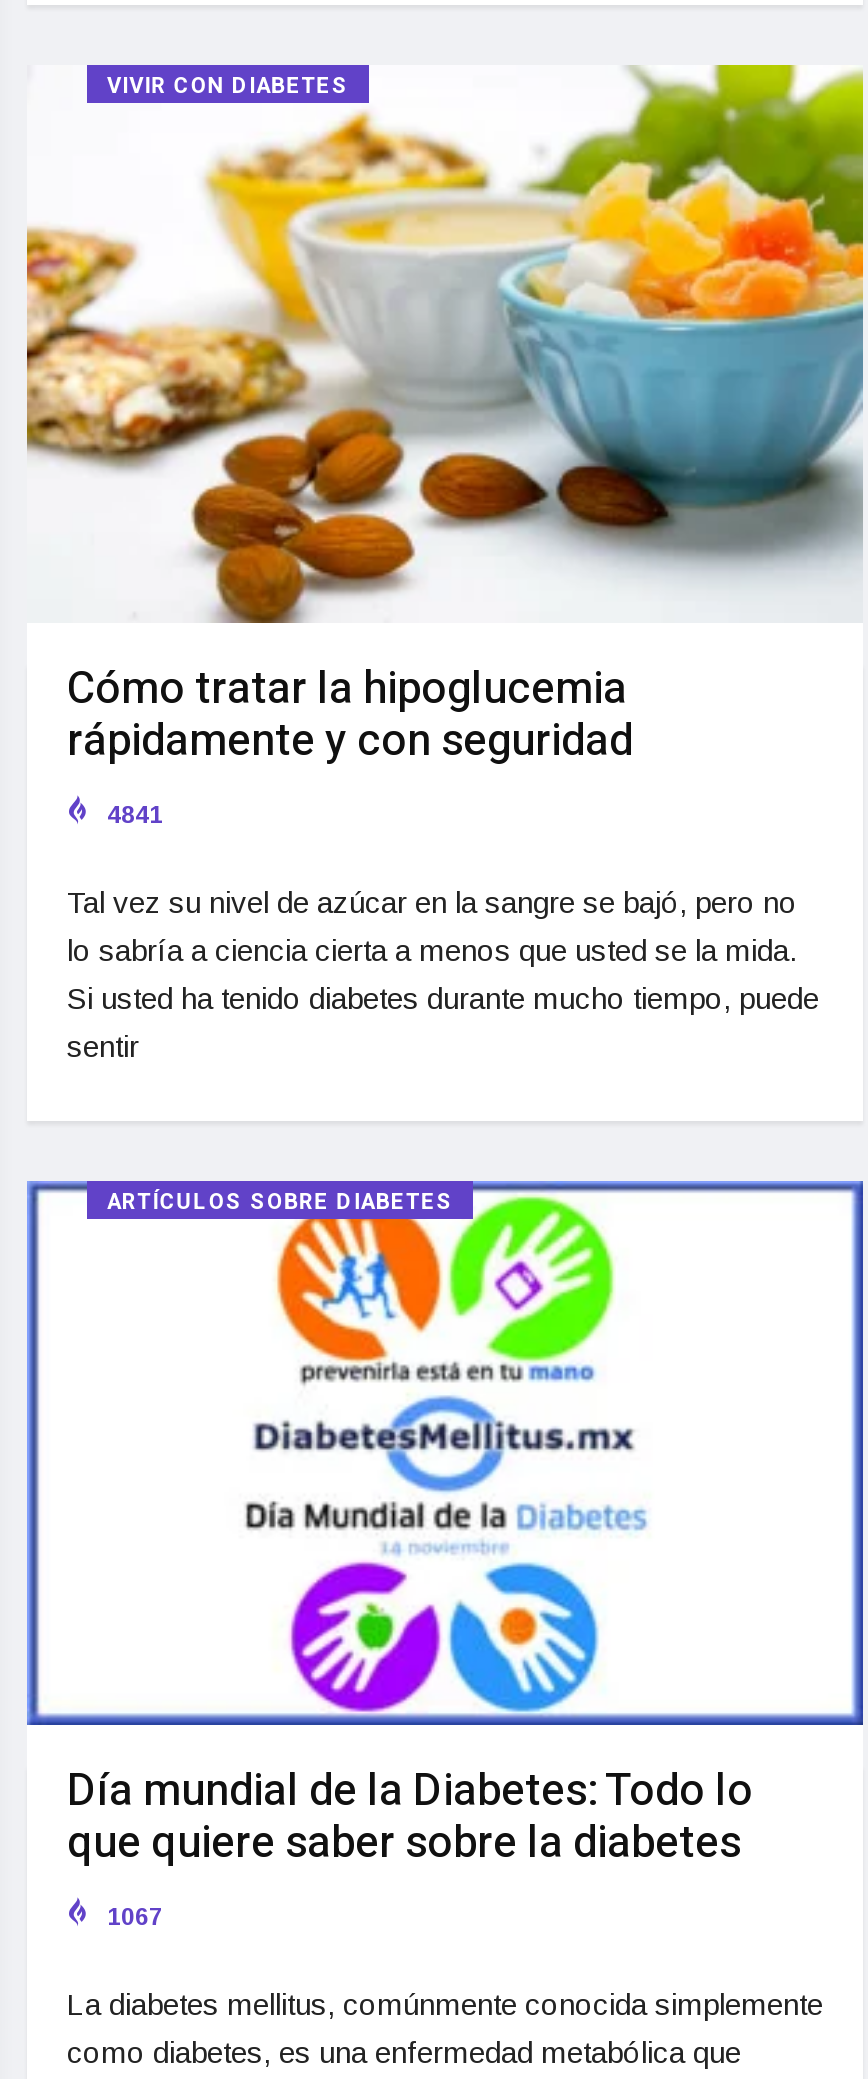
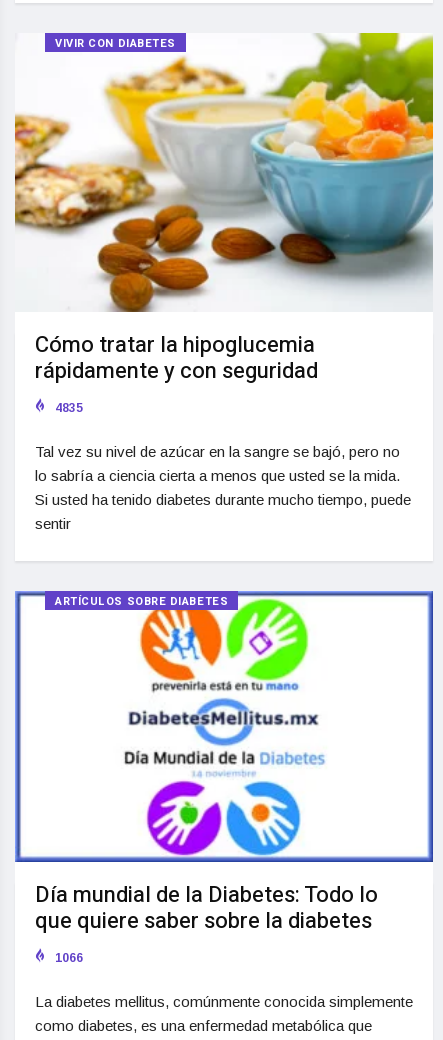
- 4841
+ 4835

- 1067
+ 1066
